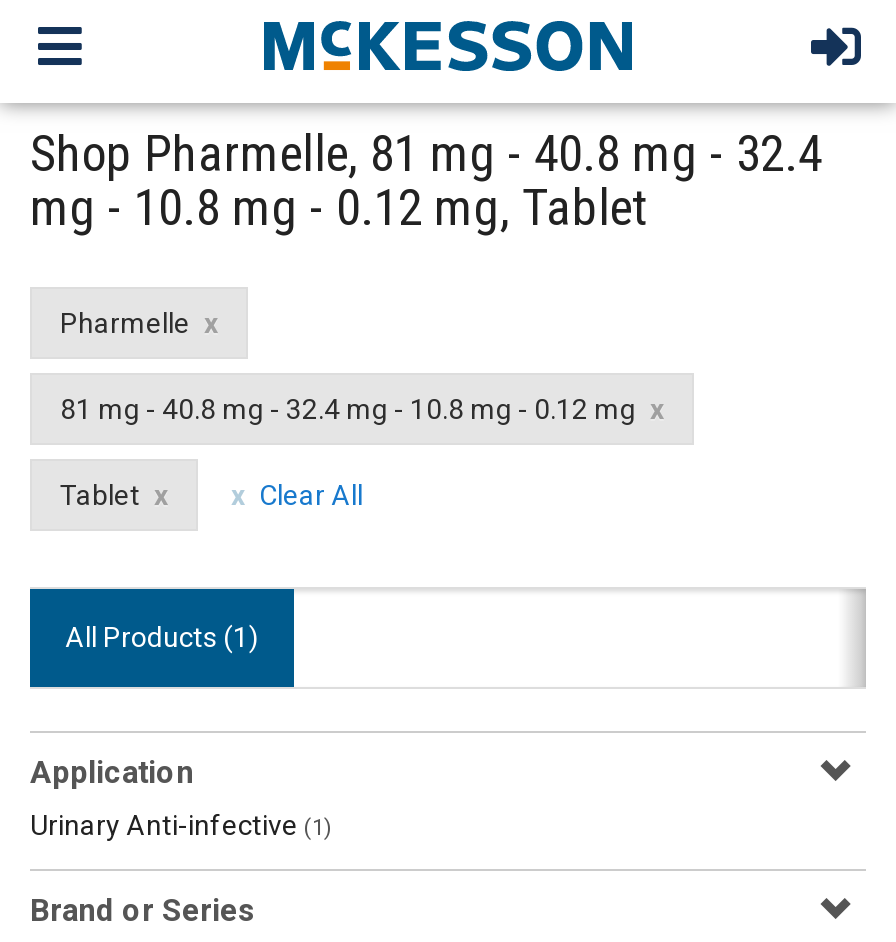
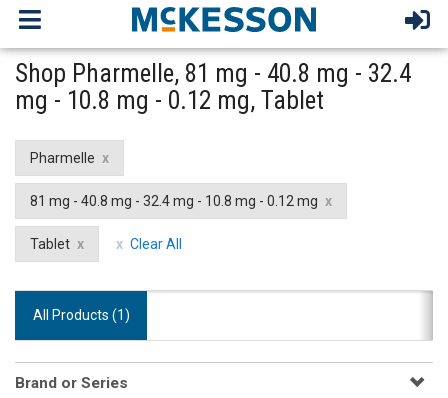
- Application
- Urinary Anti-infective (1)
